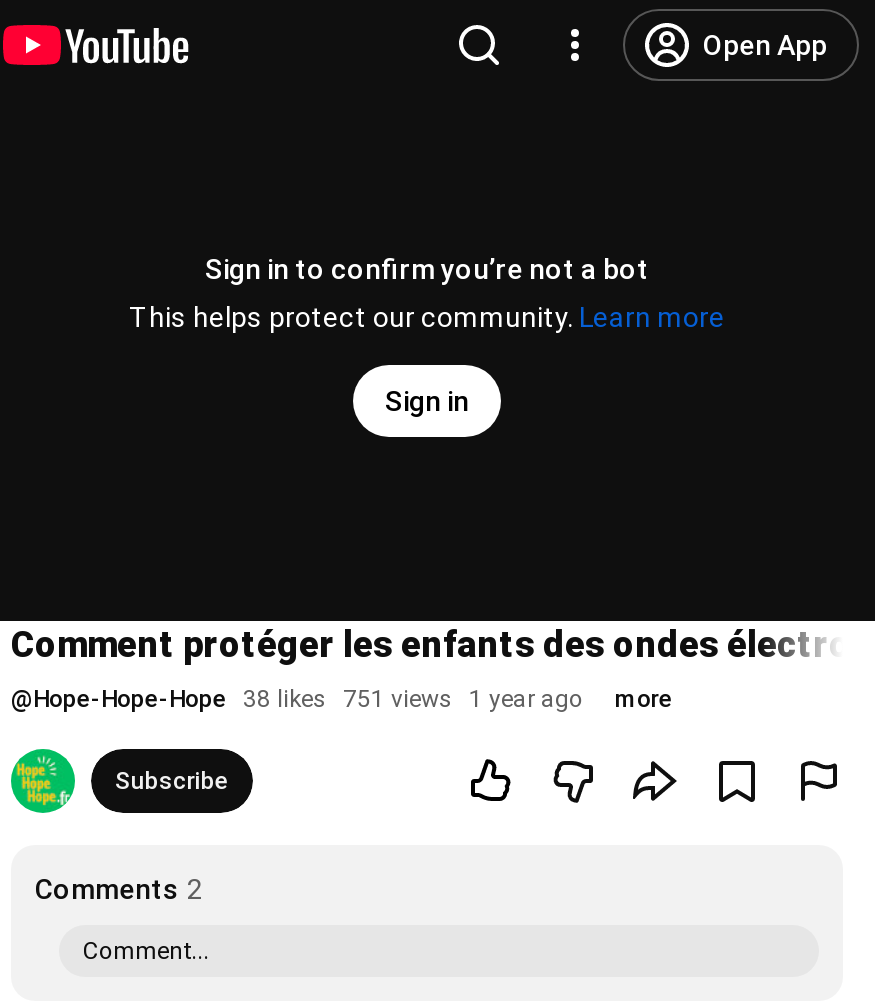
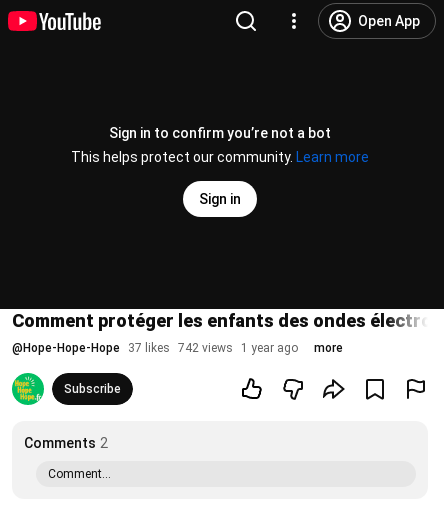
- @Hope-Hope-Hope 38 likes 751 views 1 year ago
+ @Hope-Hope-Hope 37 likes 742 views 1 year ago
